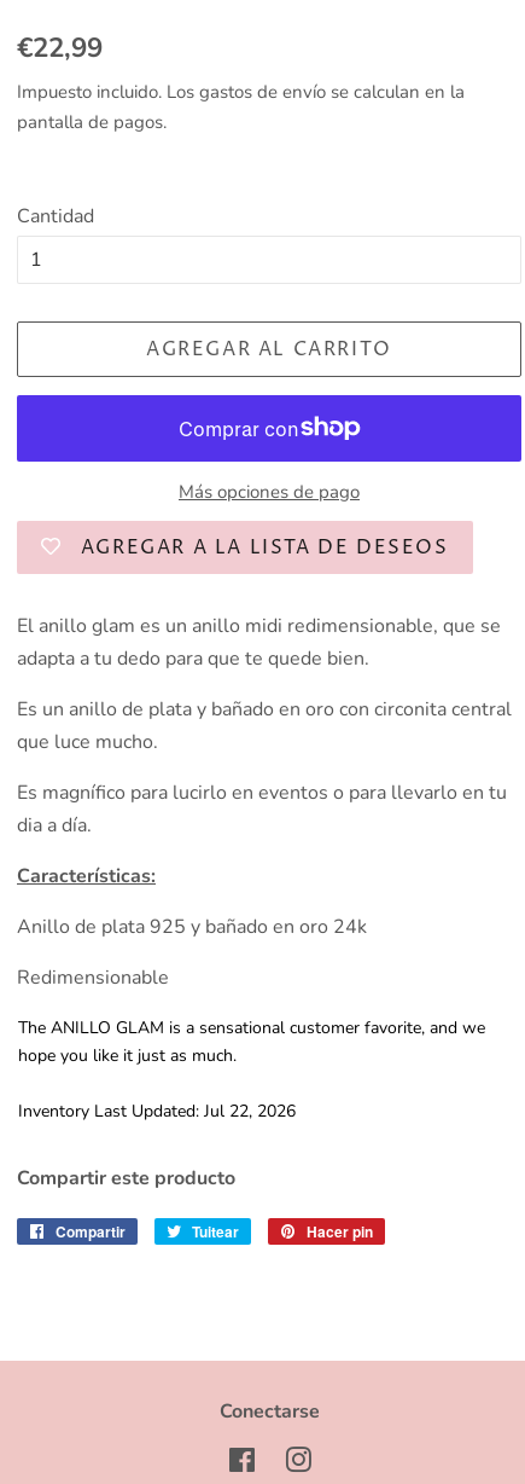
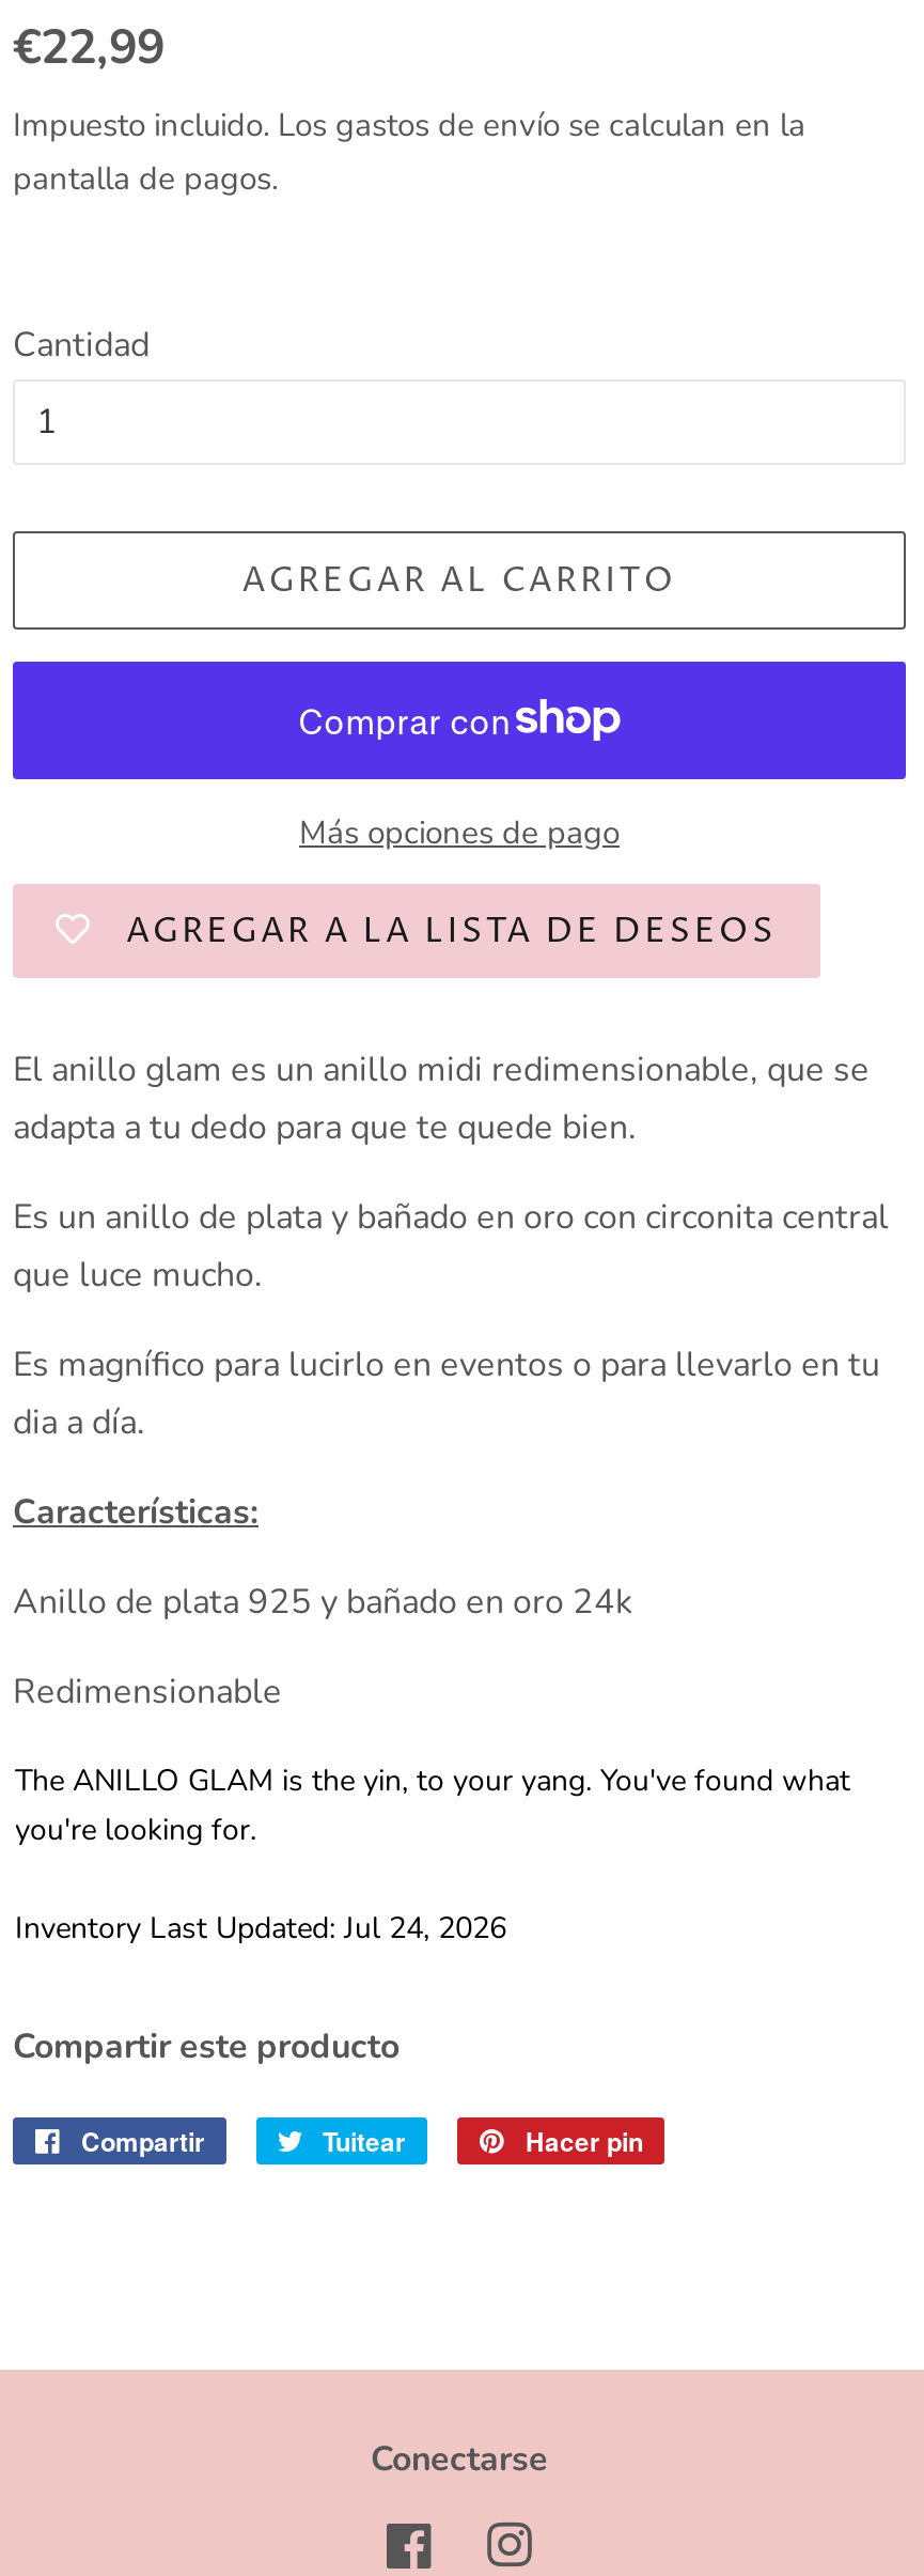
- The ANILLO GLAM is a sensational customer favorite, and we
- hope you like it just as much.
+ The ANILLO GLAM is the yin, to your yang. You've found what
+ you're looking for.

- Inventory Last Updated: Jul 22, 2026
+ Inventory Last Updated: Jul 24, 2026
